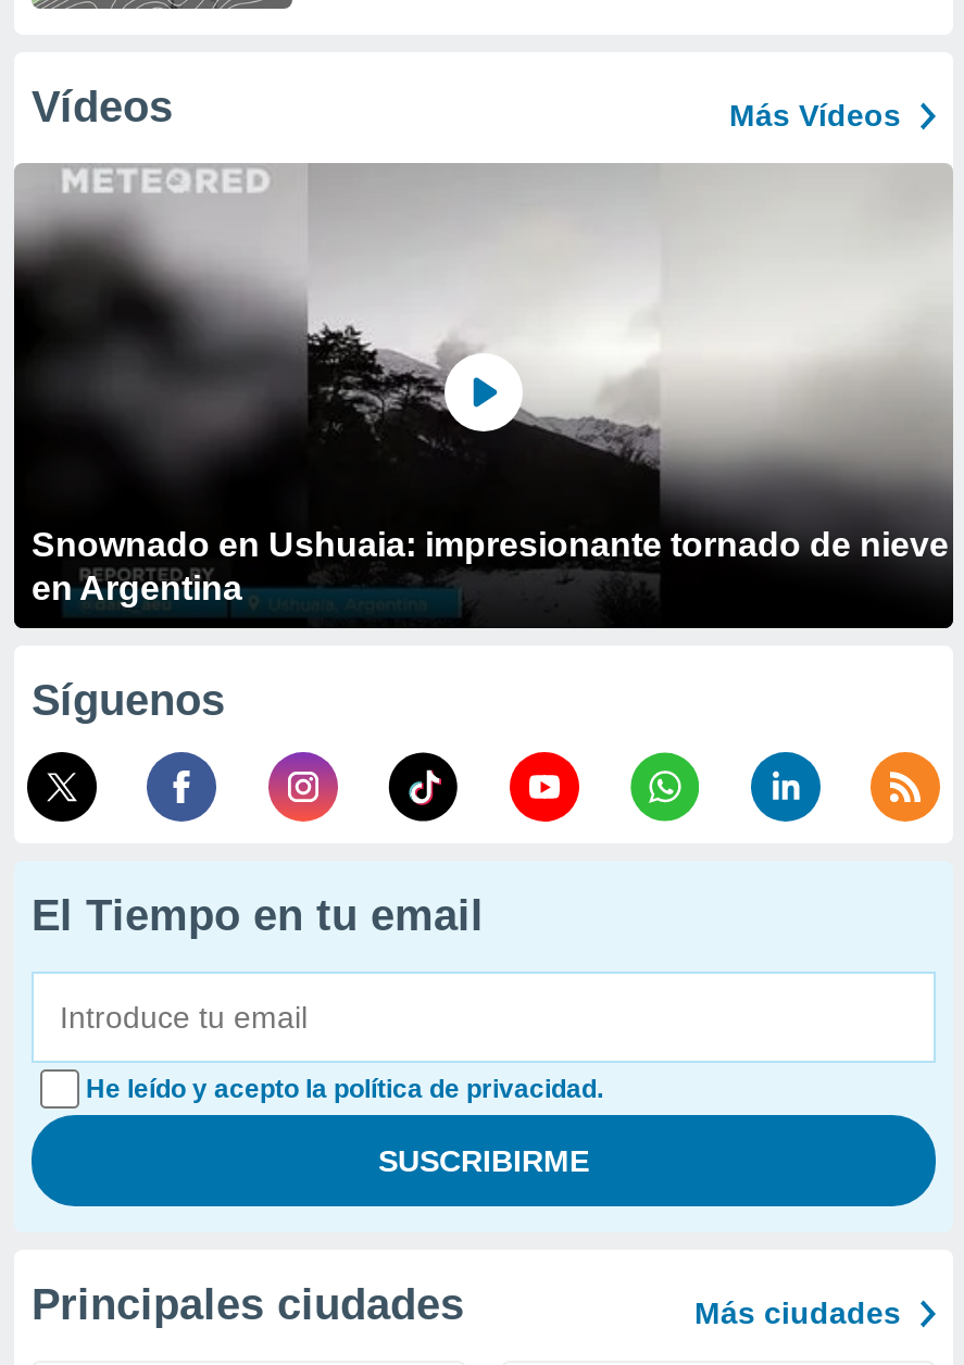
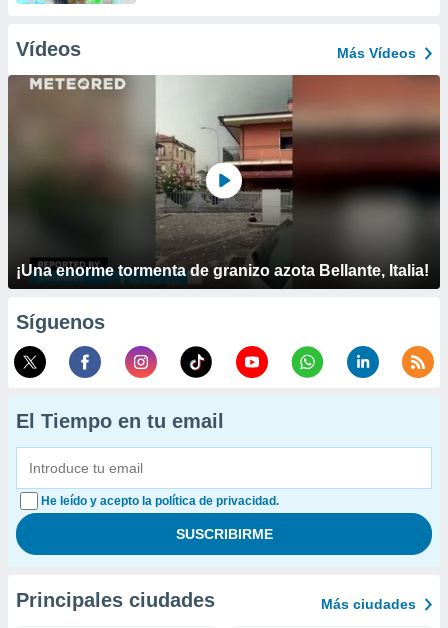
- [image]
- Snownado en Ushuaia: impresionante tornado de nieve
- en Argentina
+ [image]
+ ¡Una enorme tormenta de granizo azota Bellante, Italia!
